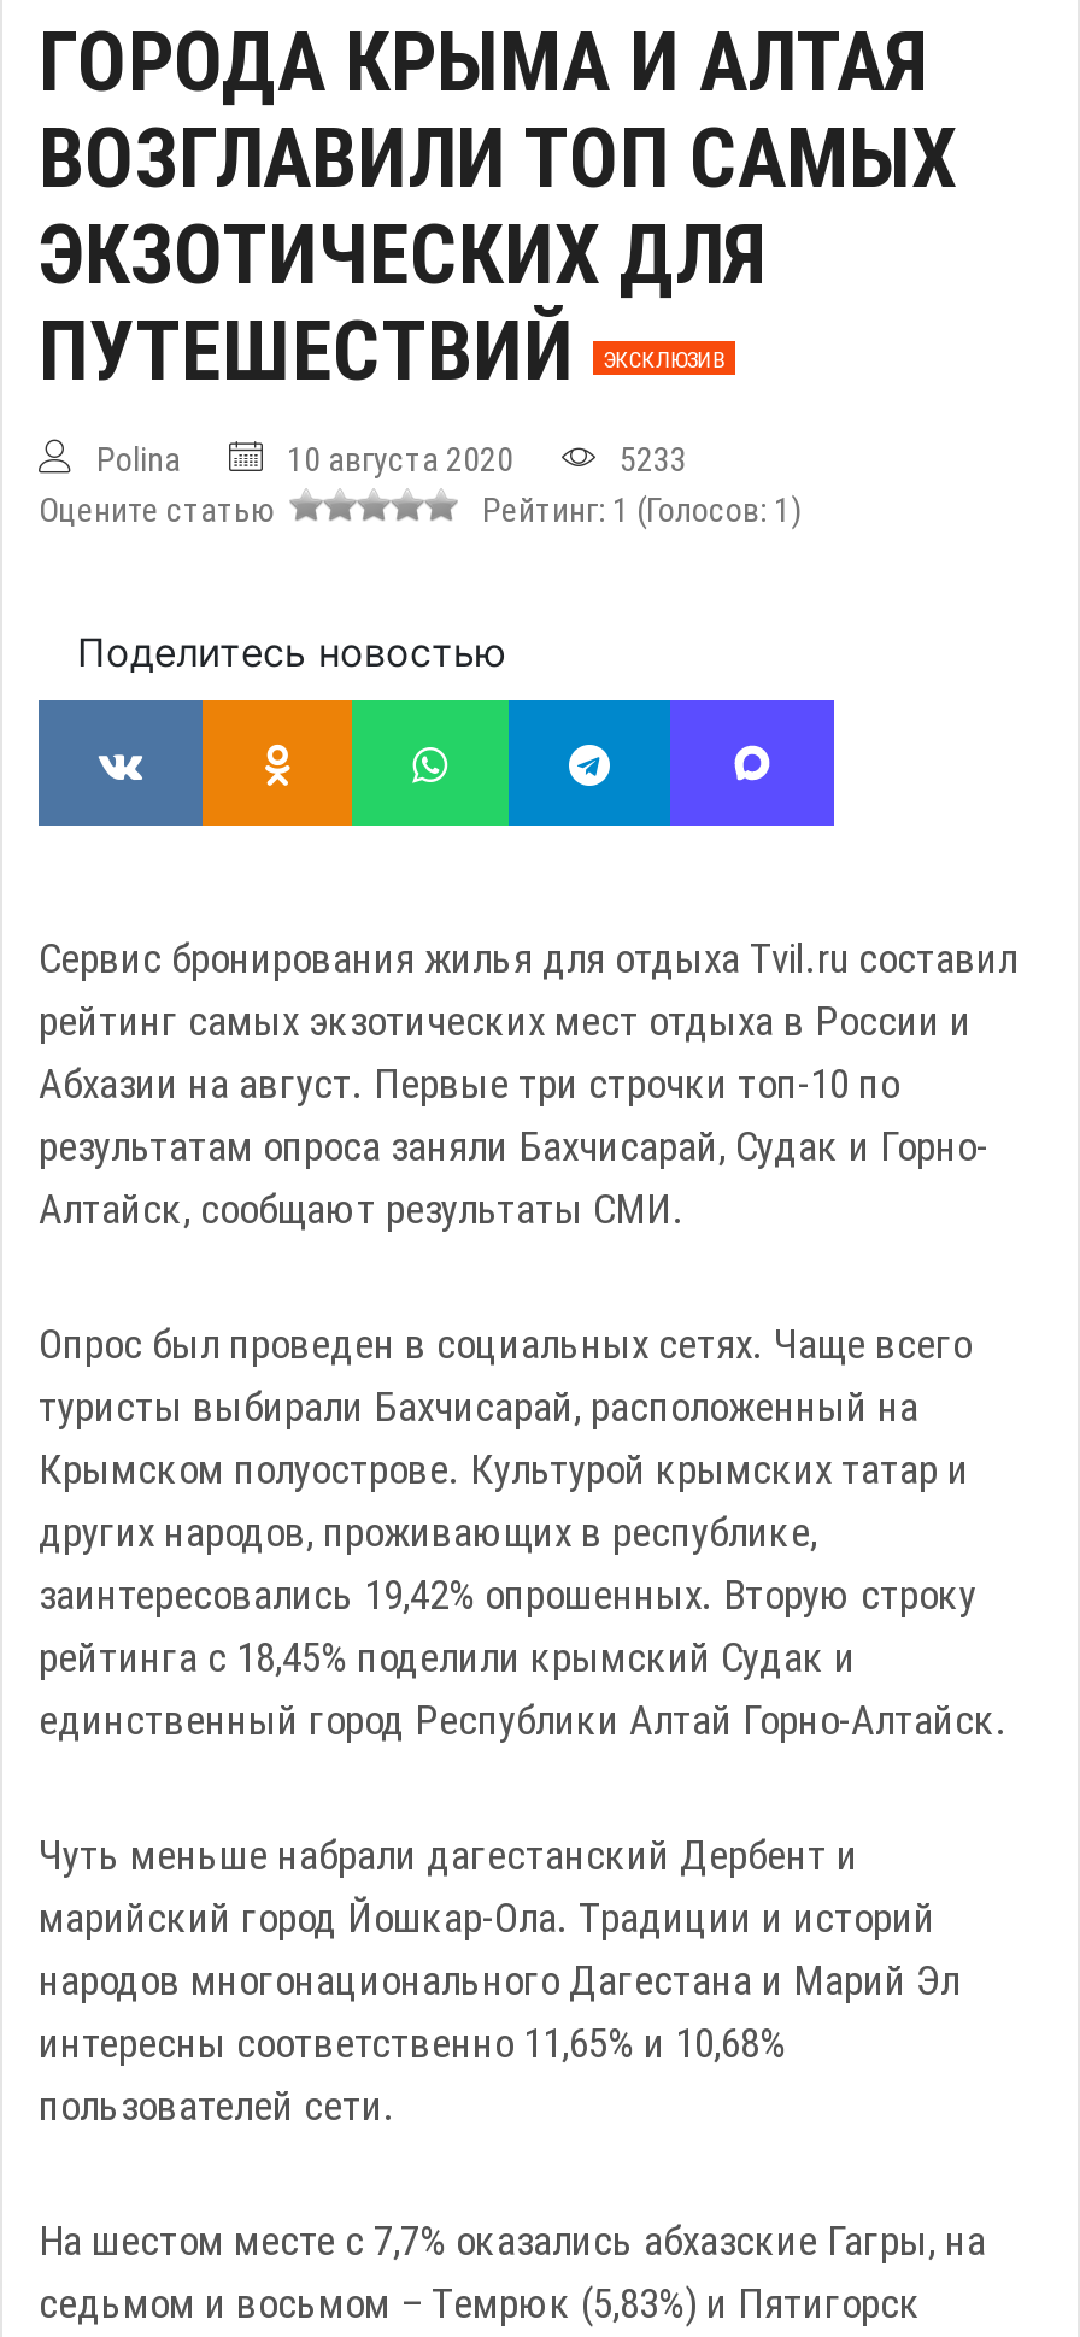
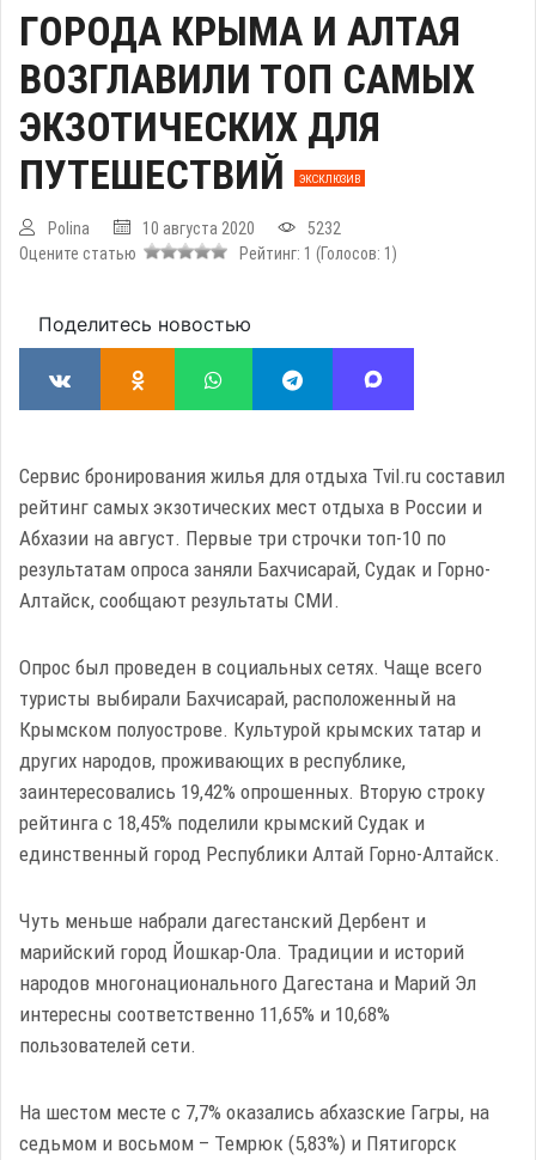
- 5233
+ 5232
